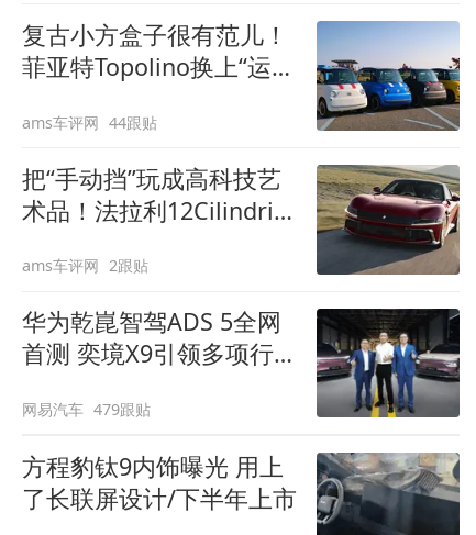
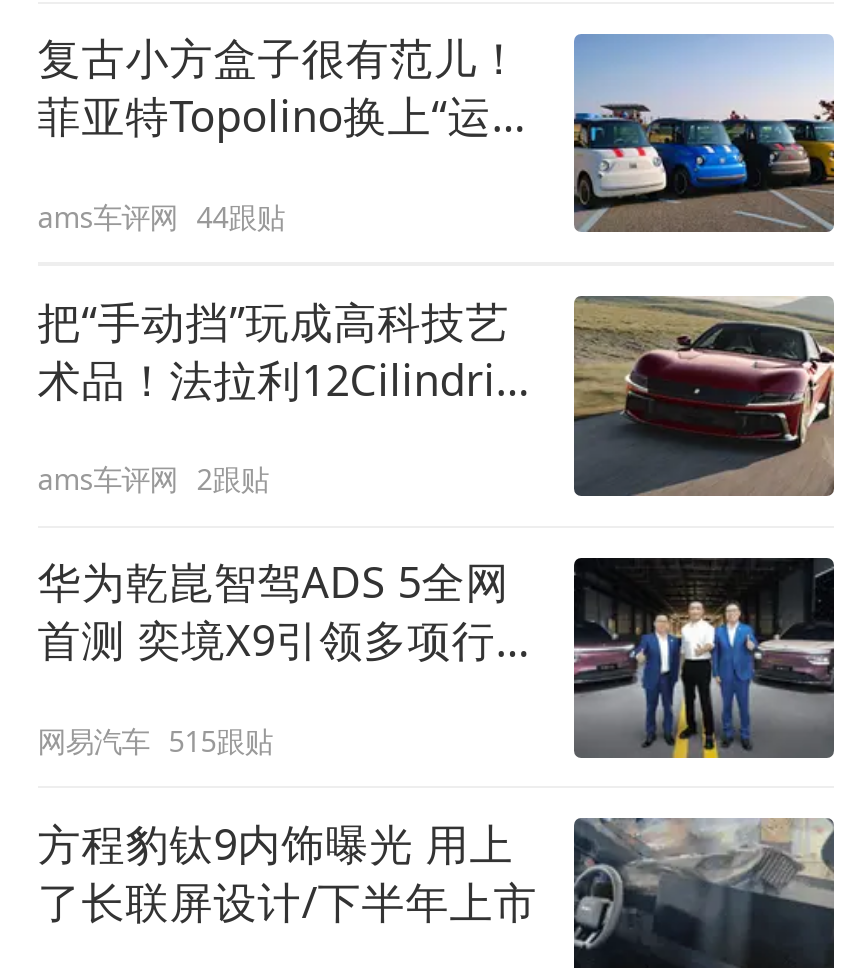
- 网易汽车 479跟贴
+ 网易汽车 515跟贴
